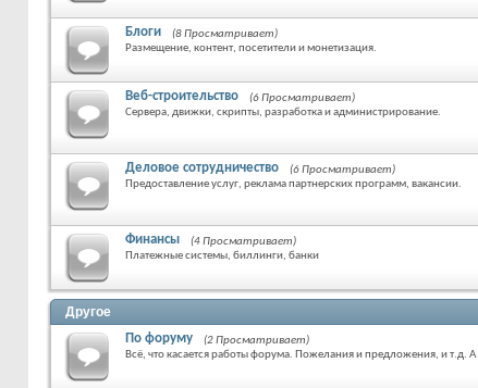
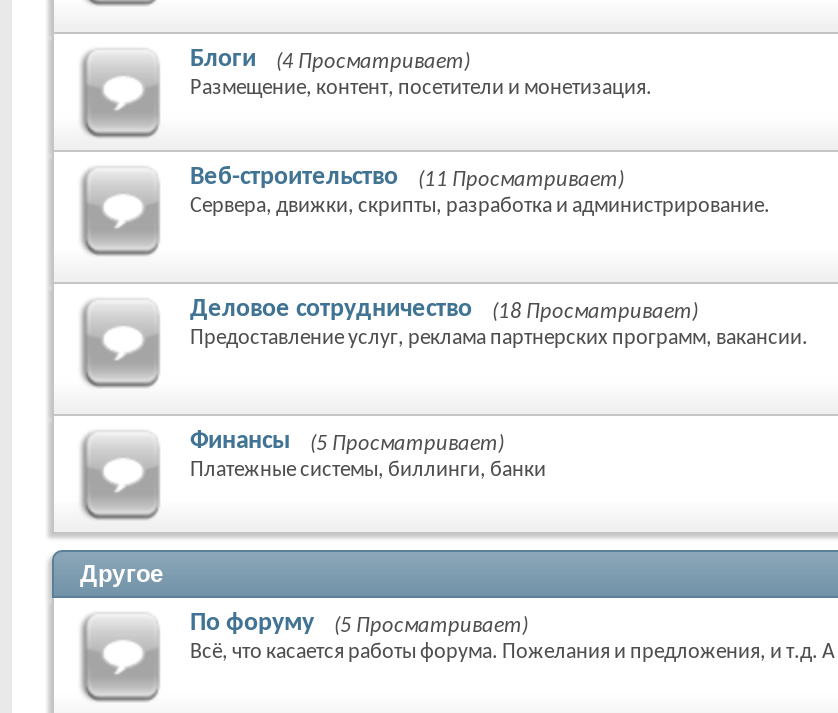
- (8 Просматривает)

- (6 Просматривает)
+ (11 Просматривает)

- (6 Просматривает)
+ (18 Просматривает)

moved up: (4 Просматривает)

+ (5 Просматривает)

- (2 Просматривает)
+ (5 Просматривает)
